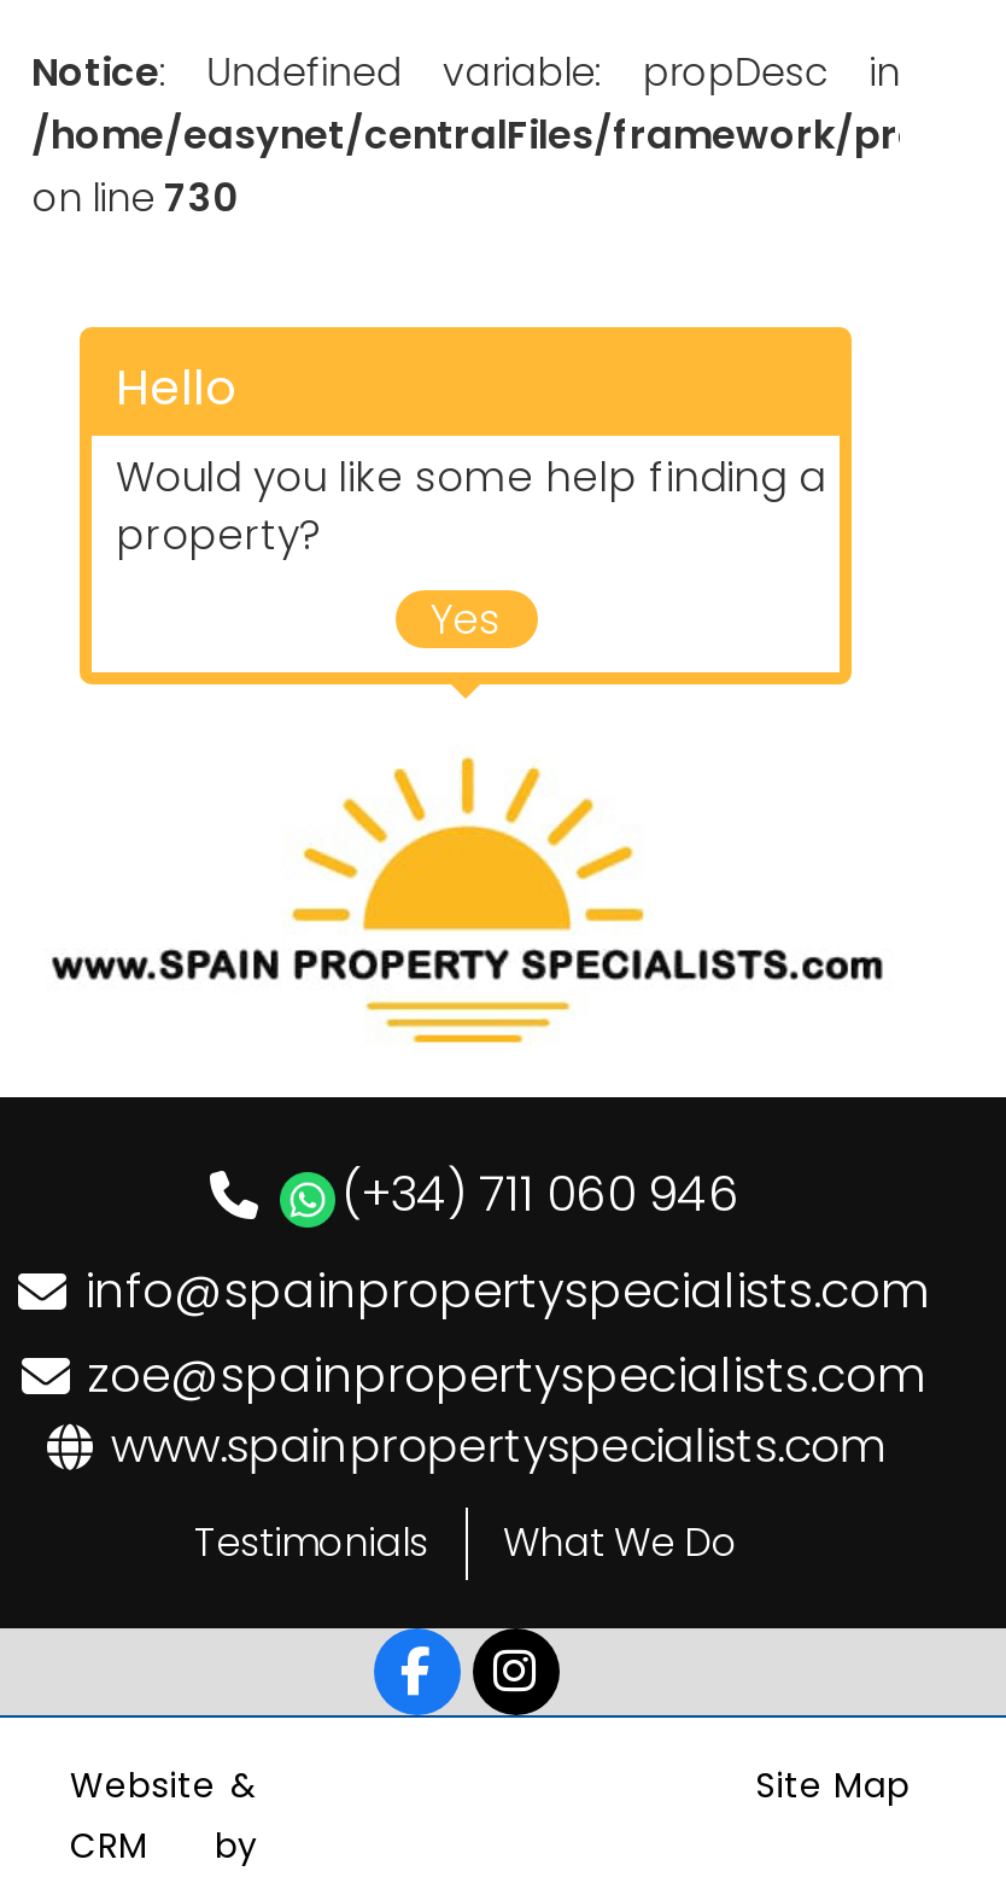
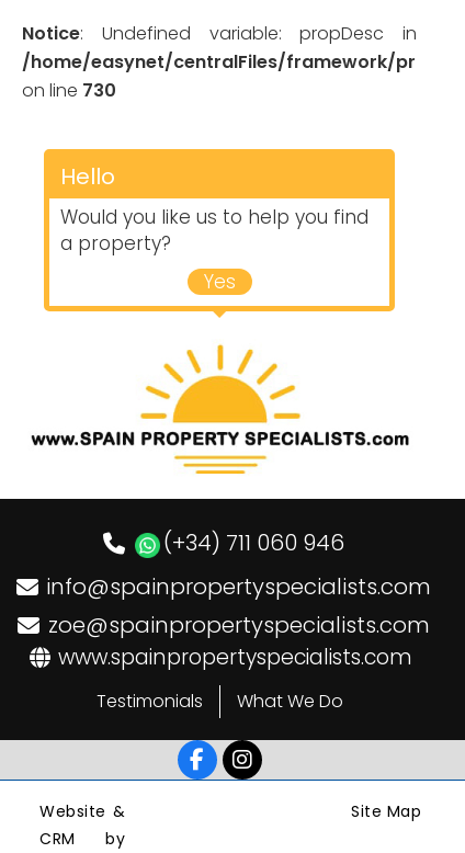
- Would you like some help finding a
- property?
+ Would you like us to help you find
+ a property?
